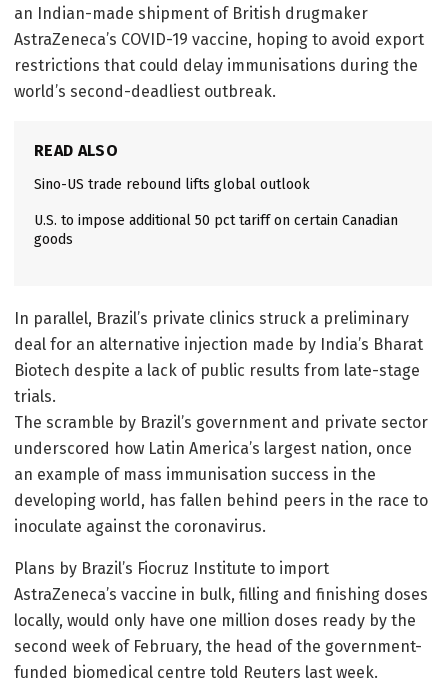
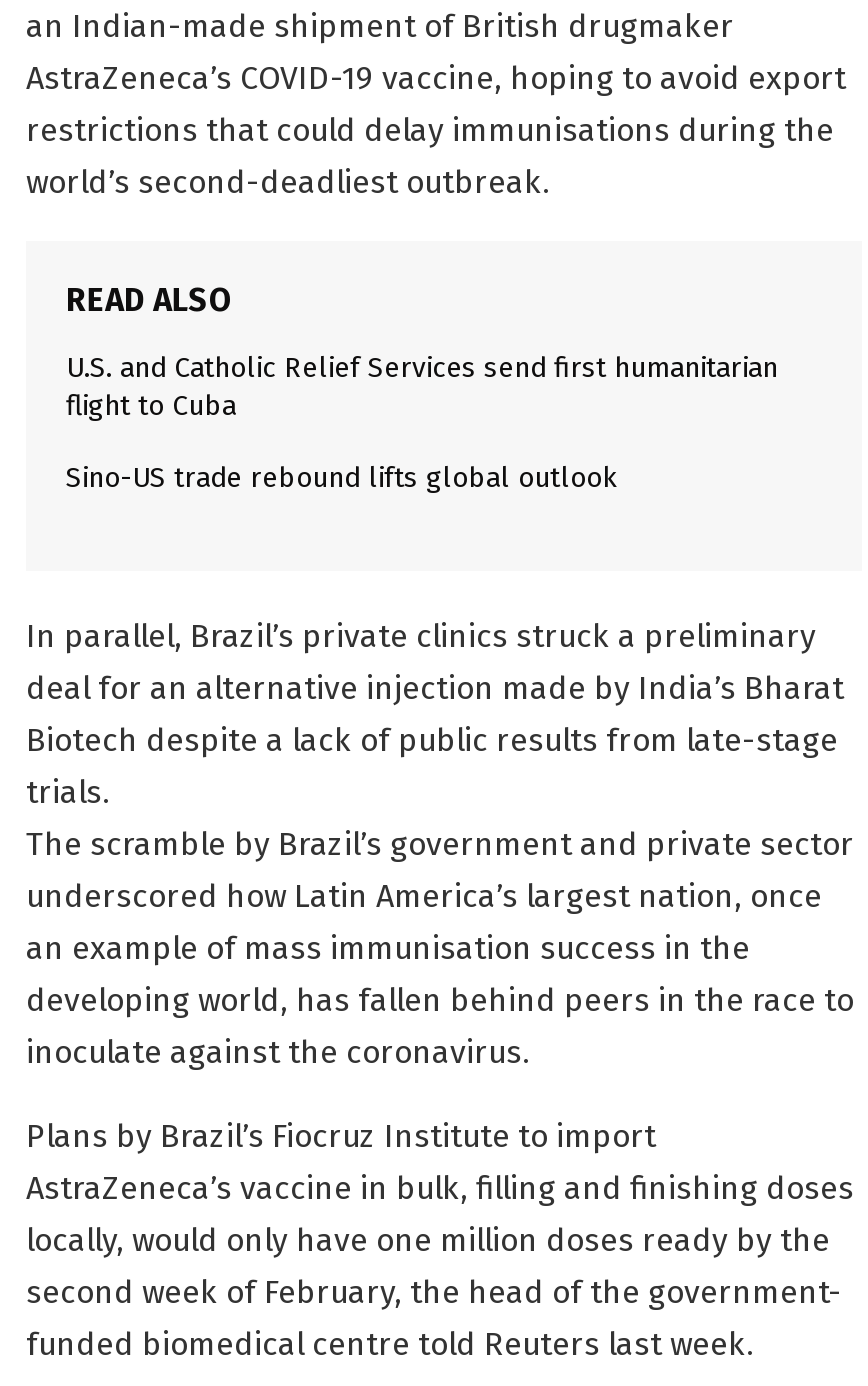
+ U.S. and Catholic Relief Services send first humanitarian
+ flight to Cuba

moved down: Sino-US trade rebound lifts global outlook

- U.S. to impose additional 50 pct tariff on certain Canadian
- goods
